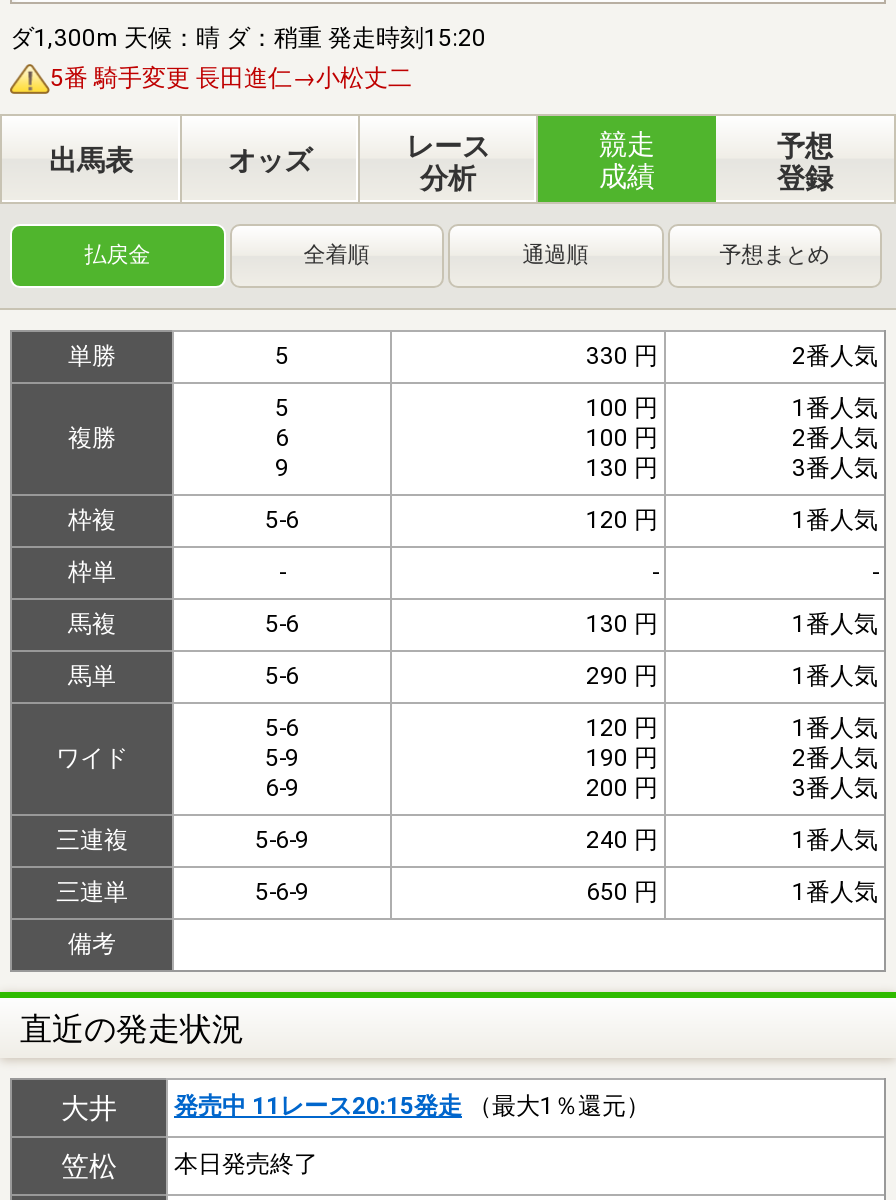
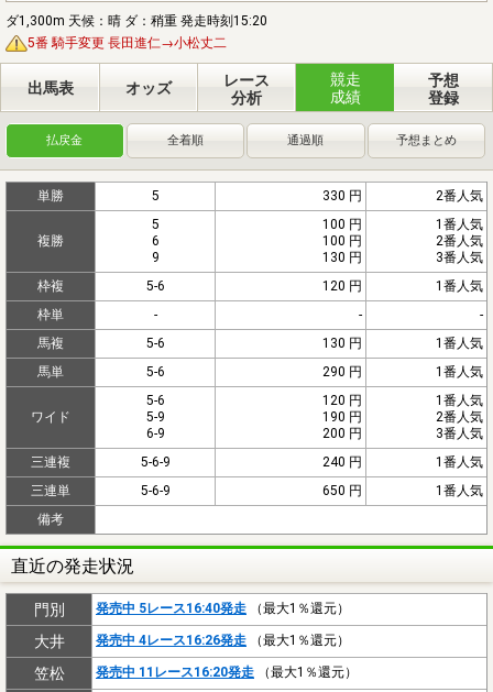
+ 門別
+ 発売中 5レース16:40発走（最大1％還元）

- 発売中 11レース20:15発走（最大1％還元）
+ 発売中 4レース16:26発走（最大1％還元）

- 本日発売終了
+ 発売中 11レース16:20発走（最大1％還元）
